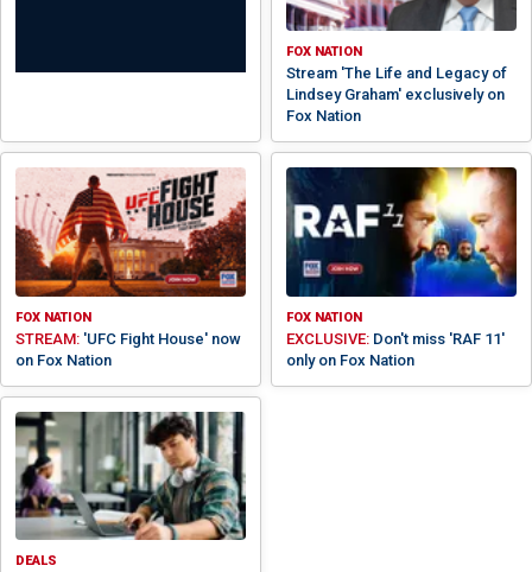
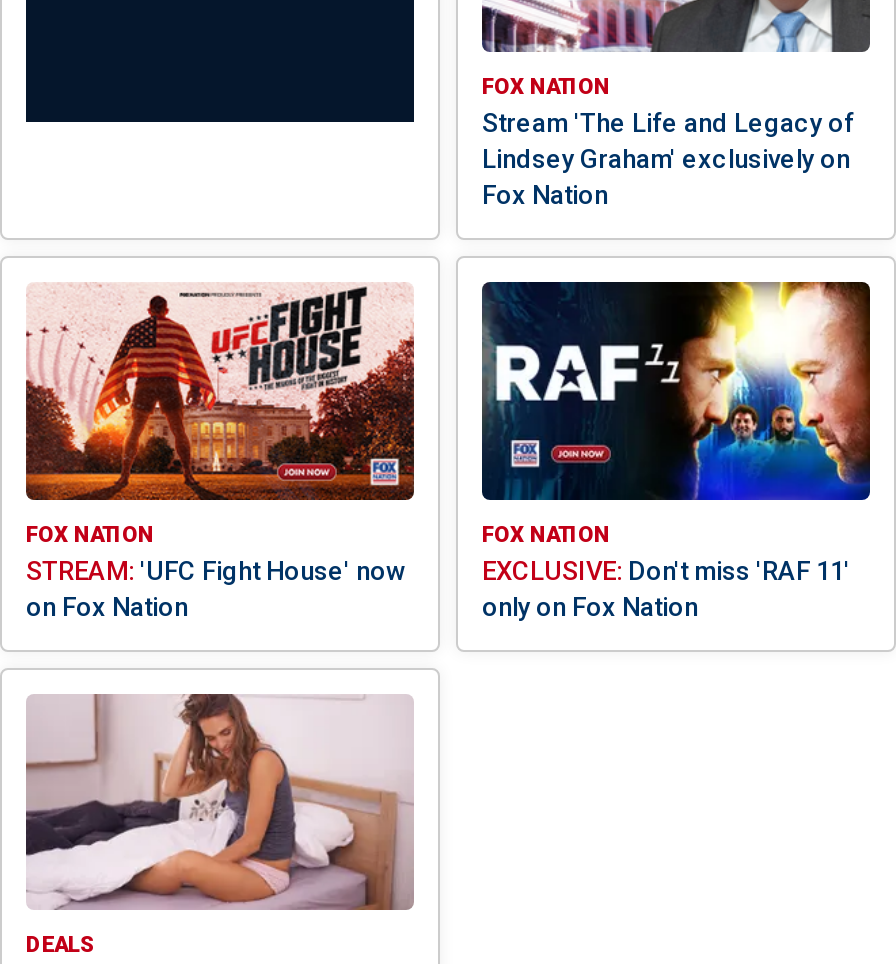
- [image]
+ [image]
